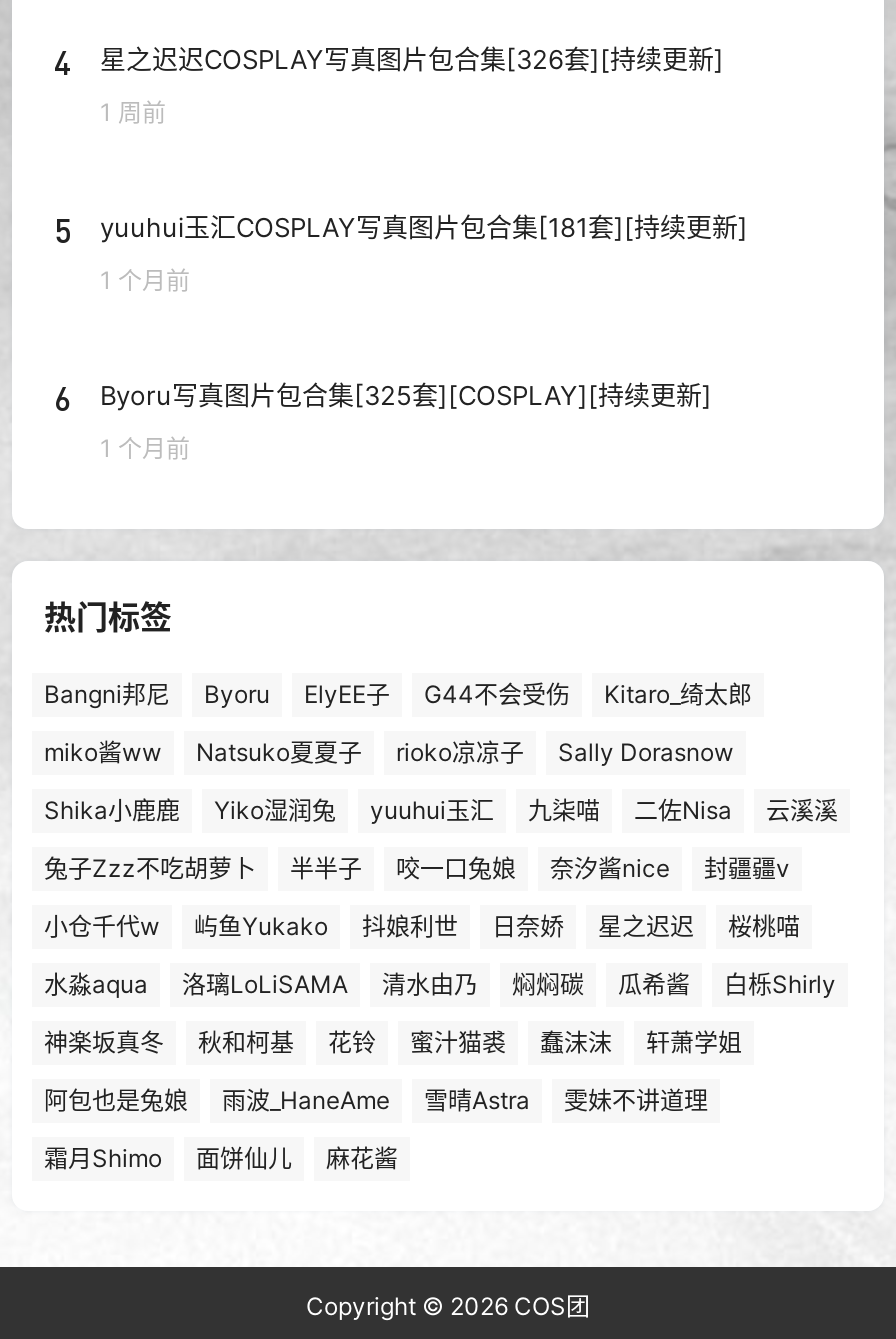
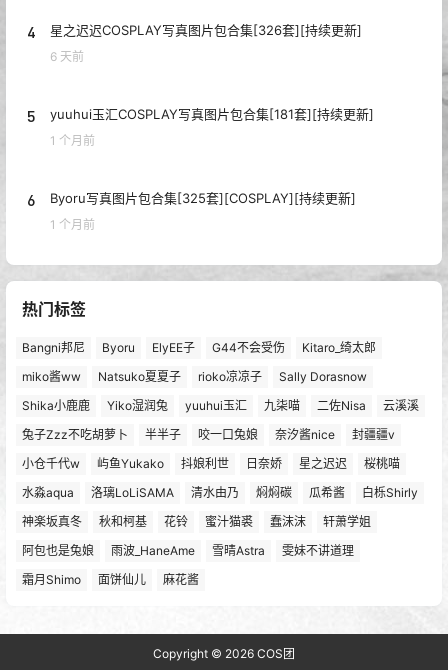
- 1 周前
+ 6 天前
